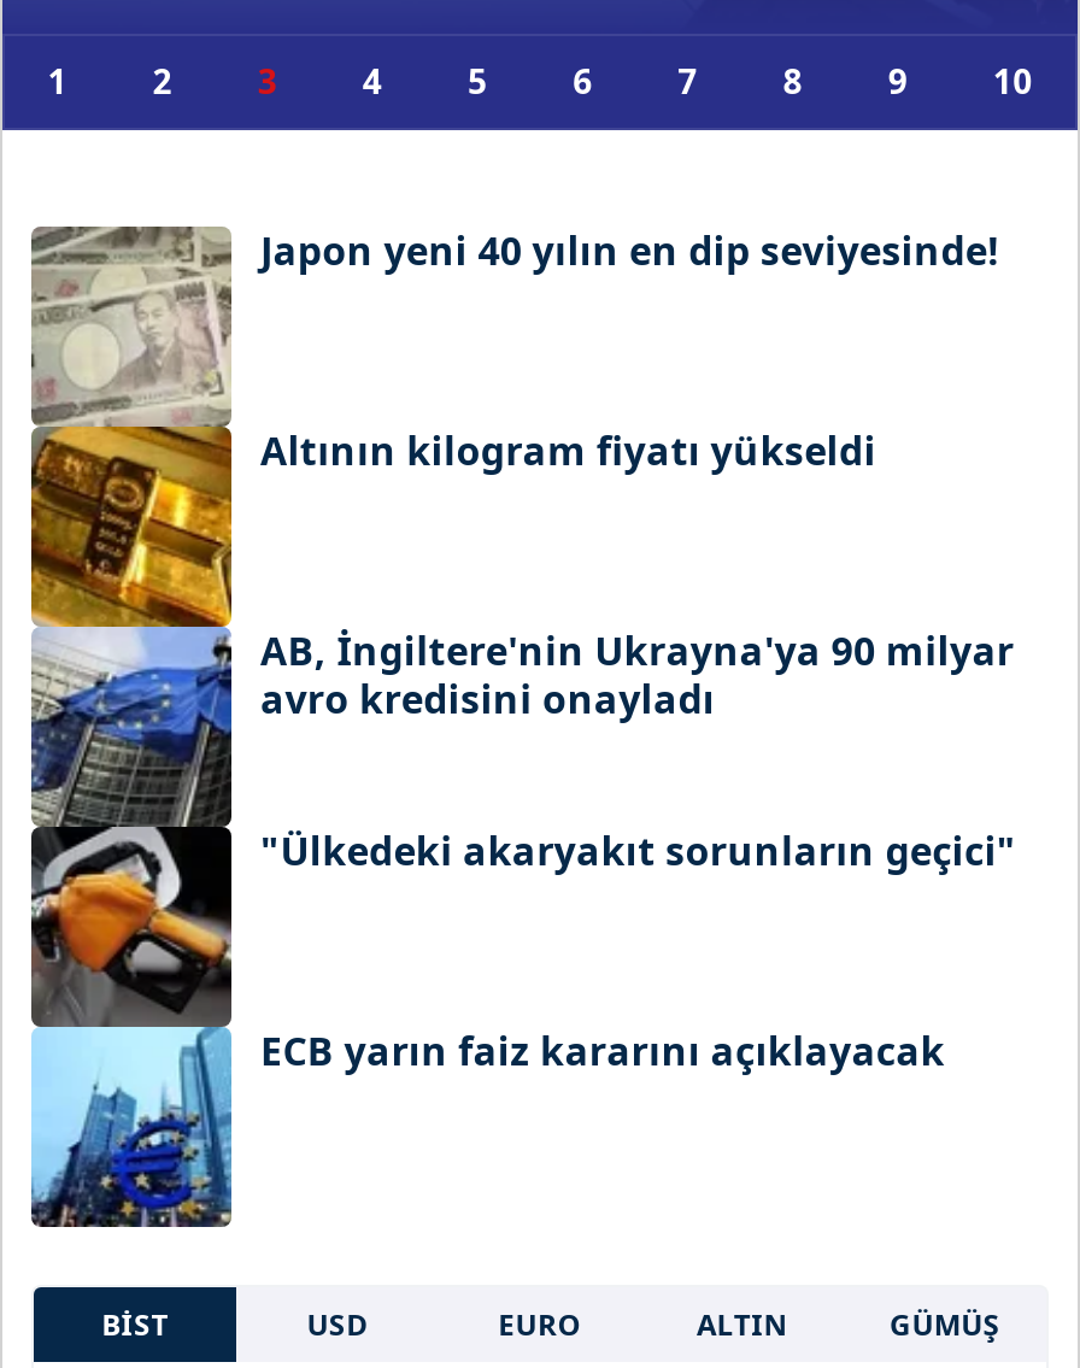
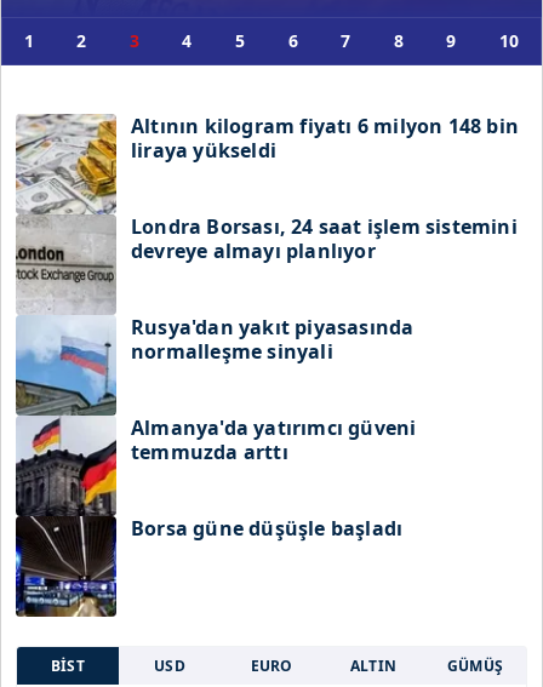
- [image]
- Japon yeni 40 yılın en dip seviyesinde!
+ [image]
+ Altının kilogram fiyatı 6 milyon 148 bin
+ liraya yükseldi

- Altının kilogram fiyatı yükseldi
+ Londra Borsası, 24 saat işlem sistemini
+ devreye almayı planlıyor

- AB, İngiltere'nin Ukrayna'ya 90 milyar
- avro kredisini onayladı
+ Rusya'dan yakıt piyasasında
+ normalleşme sinyali

- "Ülkedeki akaryakıt sorunların geçici"
+ Almanya'da yatırımcı güveni
+ temmuzda arttı

- ECB yarın faiz kararını açıklayacak
+ Borsa güne düşüşle başladı
